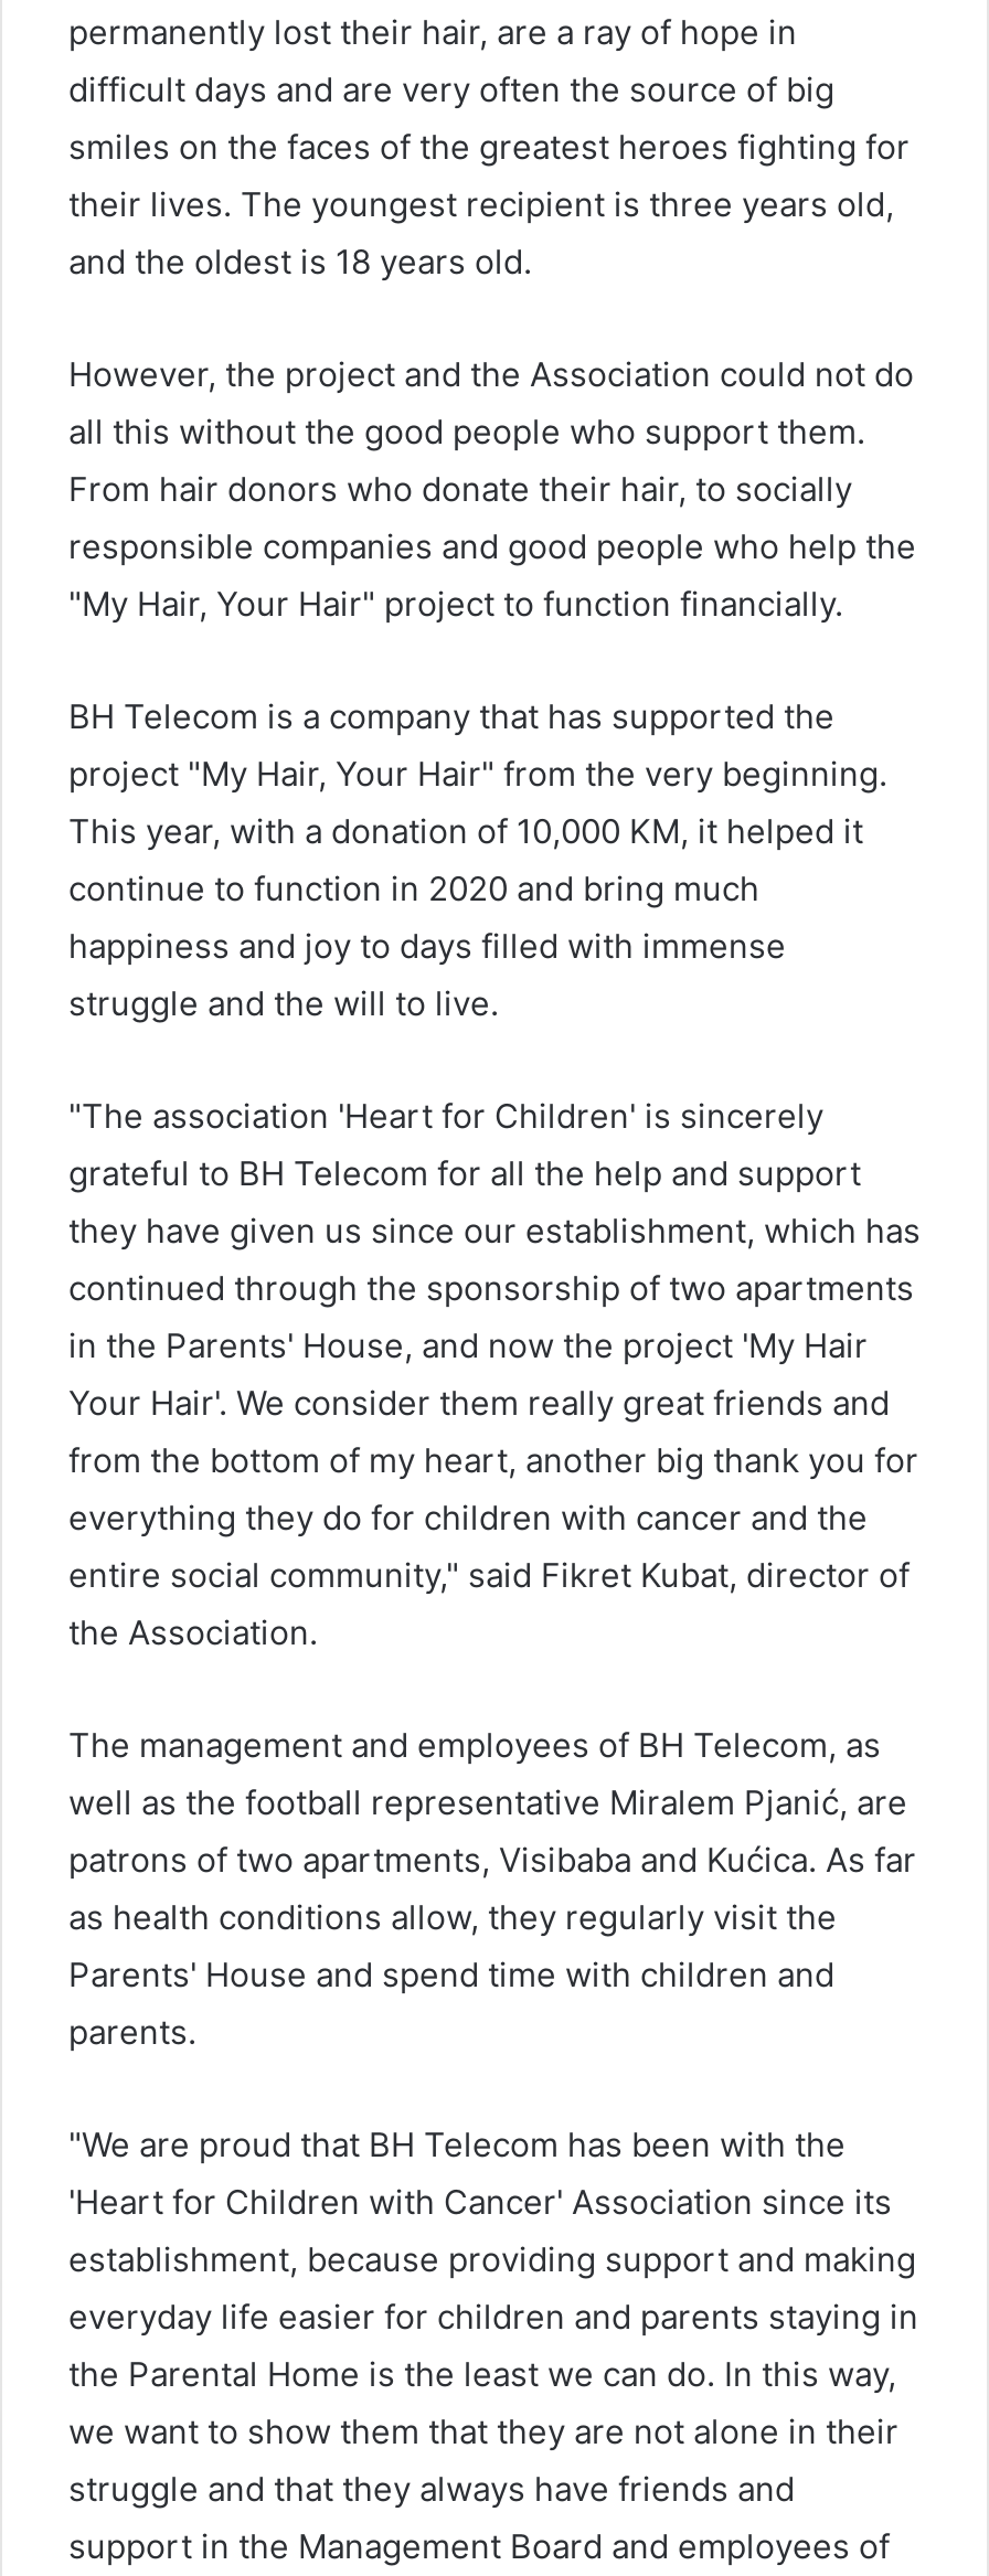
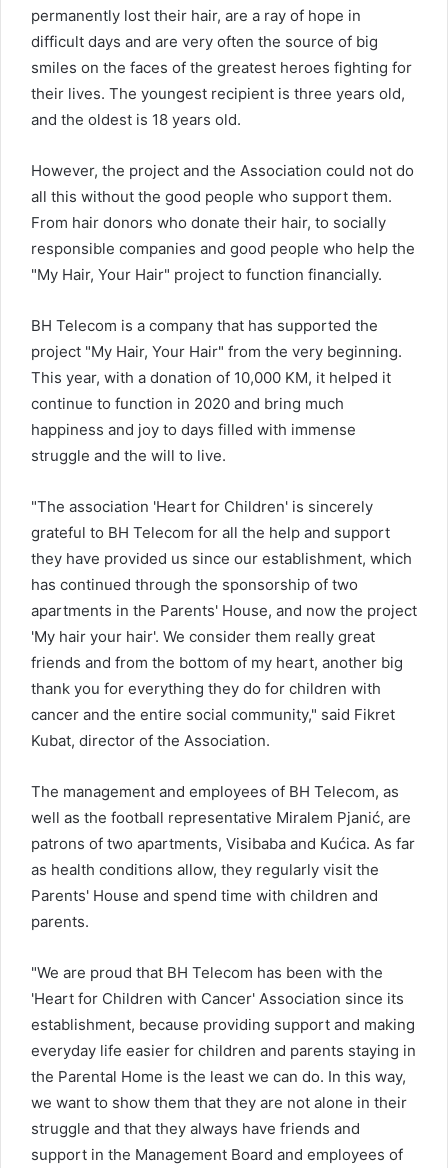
- they have given us since our establishment, which has
- continued through the sponsorship of two apartments
- in the Parents' House, and now the project 'My Hair
- Your Hair'. We consider them really great friends and
- from the bottom of my heart, another big thank you for
- everything they do for children with cancer and the
- entire social community," said Fikret Kubat, director of
- the Association.
+ they have provided us since our establishment, which
+ has continued through the sponsorship of two
+ apartments in the Parents' House, and now the project
+ 'My hair your hair'. We consider them really great
+ friends and from the bottom of my heart, another big
+ thank you for everything they do for children with
+ cancer and the entire social community," said Fikret
+ Kubat, director of the Association.
